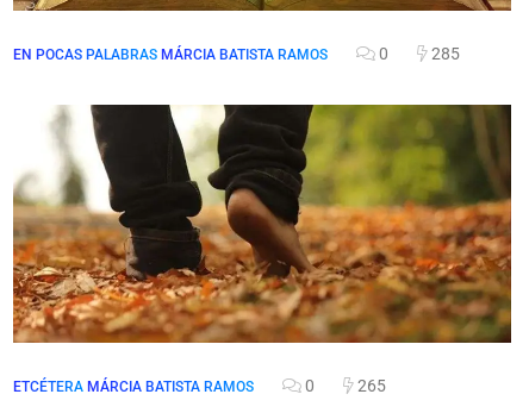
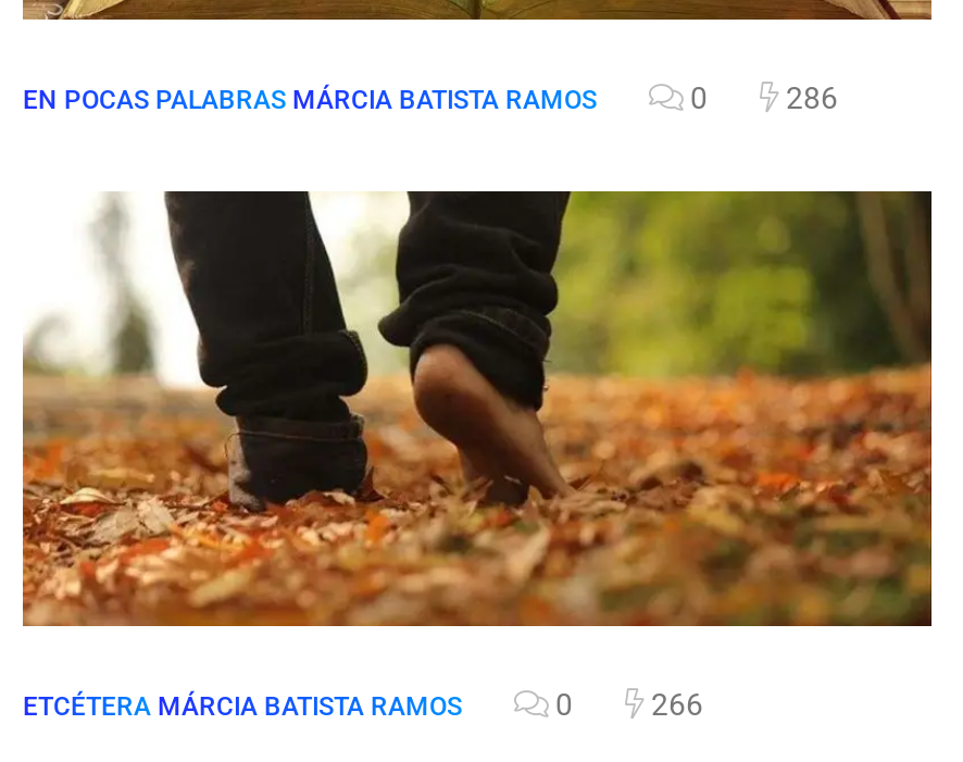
- 285
+ 286

- 265
+ 266
